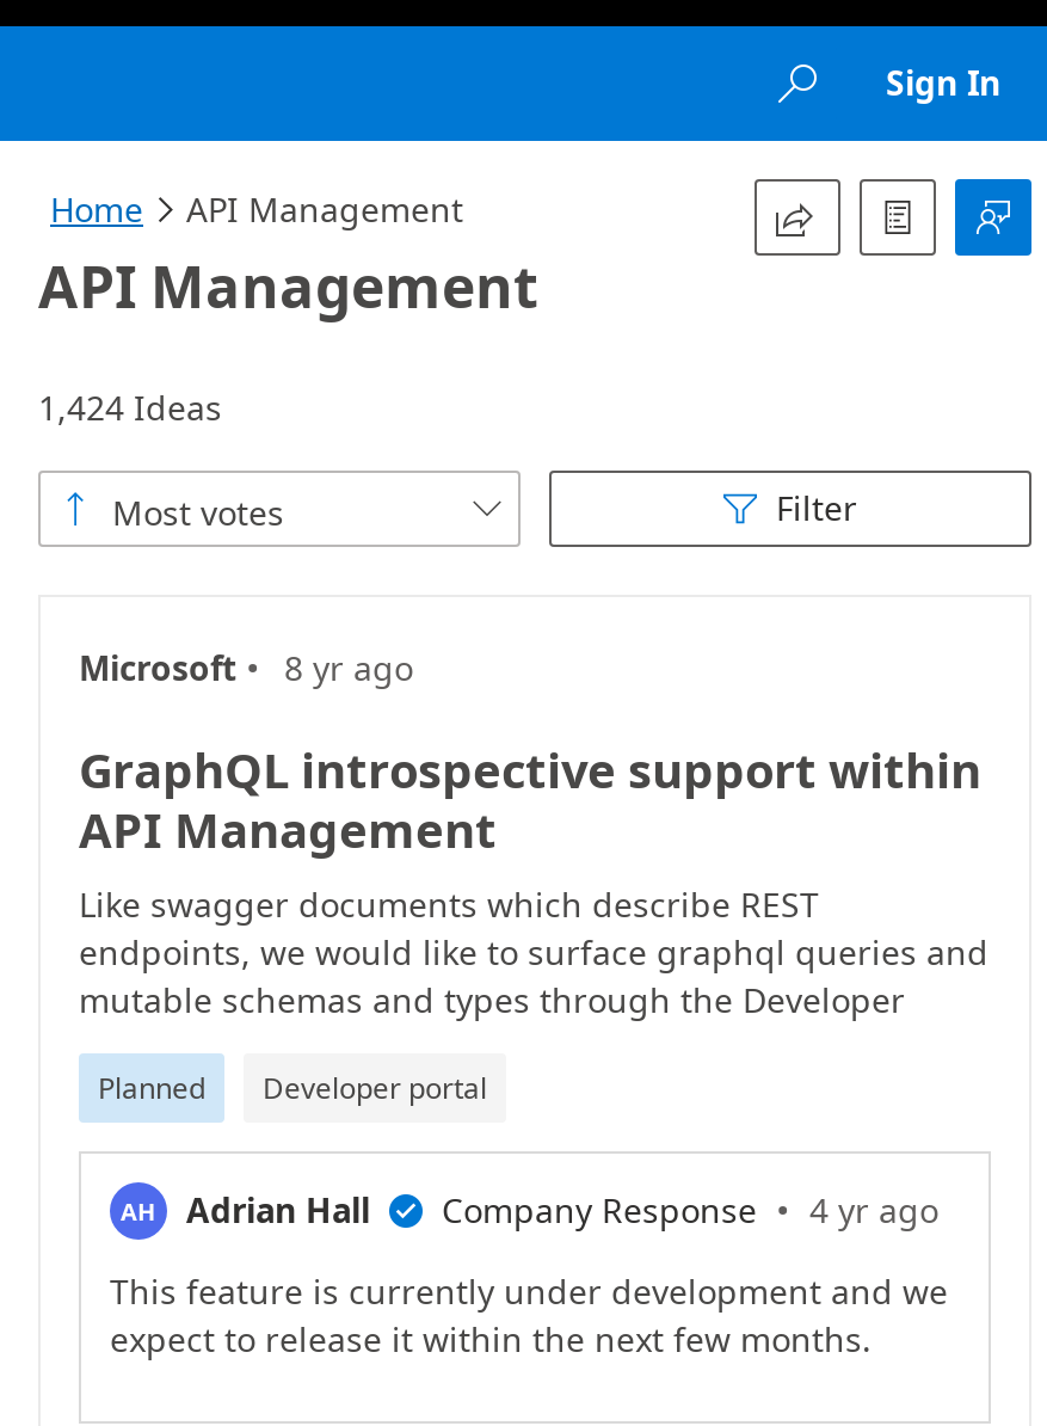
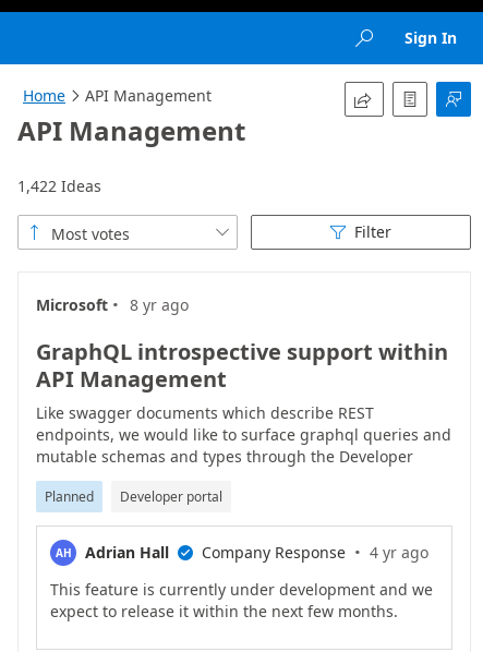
- 1,424 Ideas
+ 1,422 Ideas
